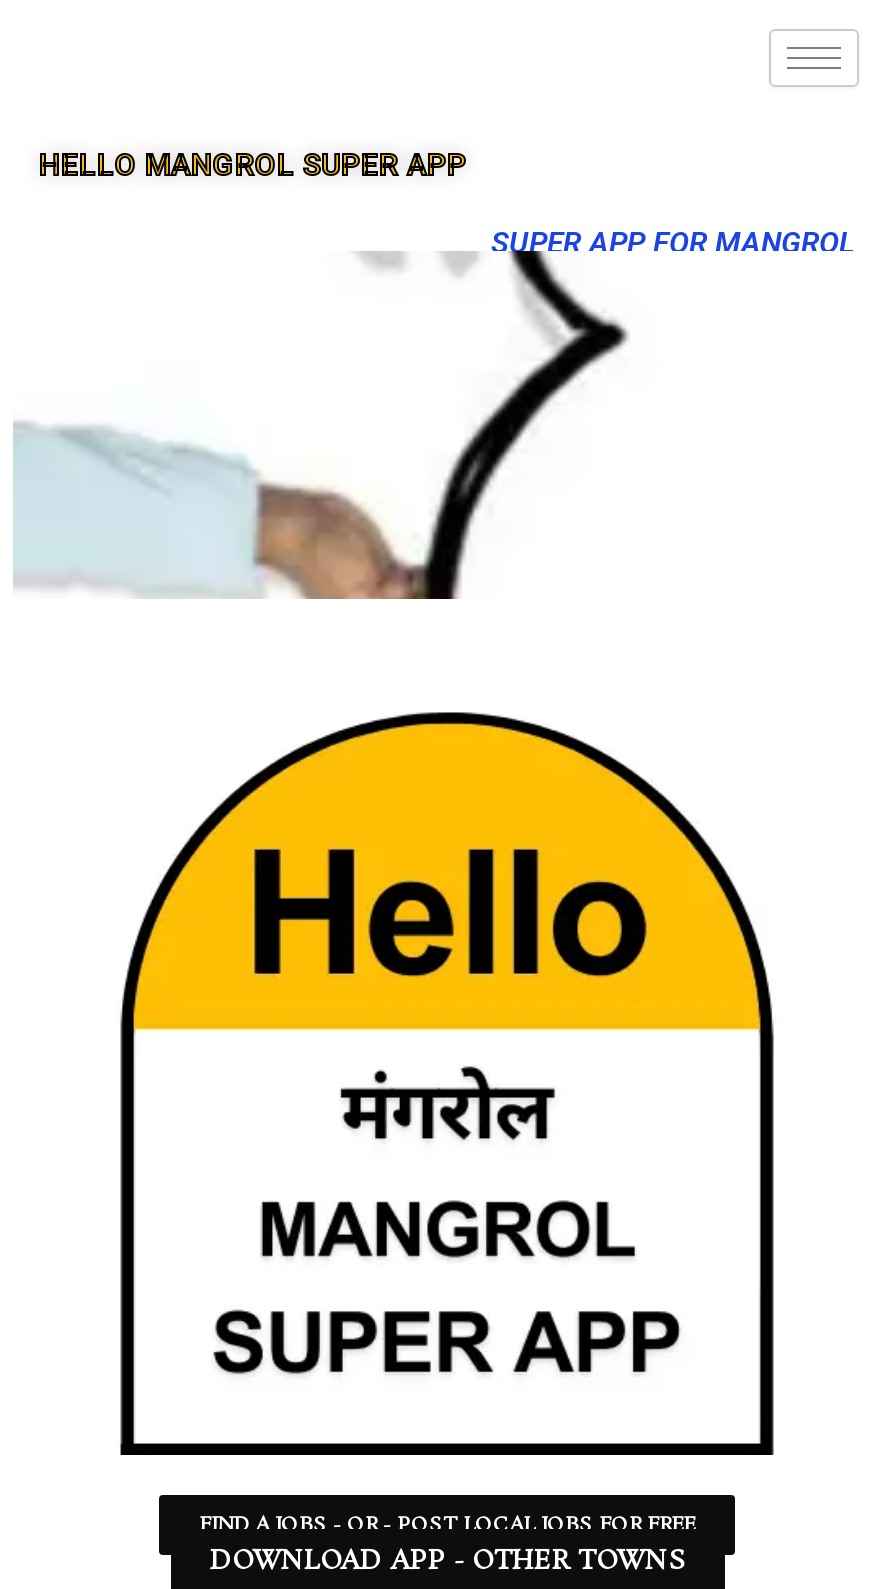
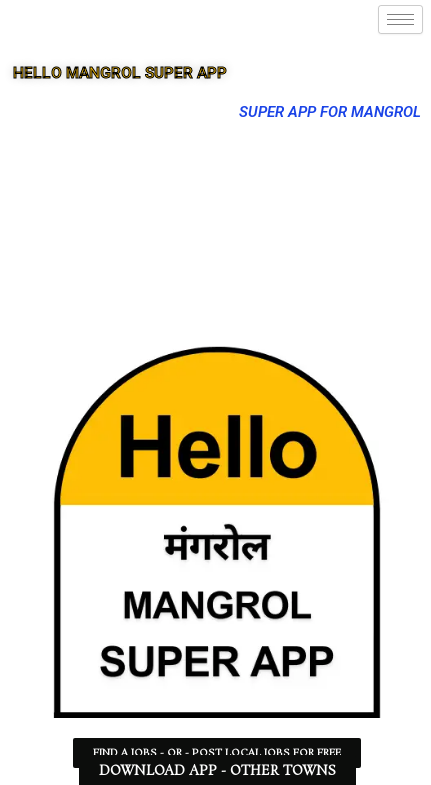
- [image]
